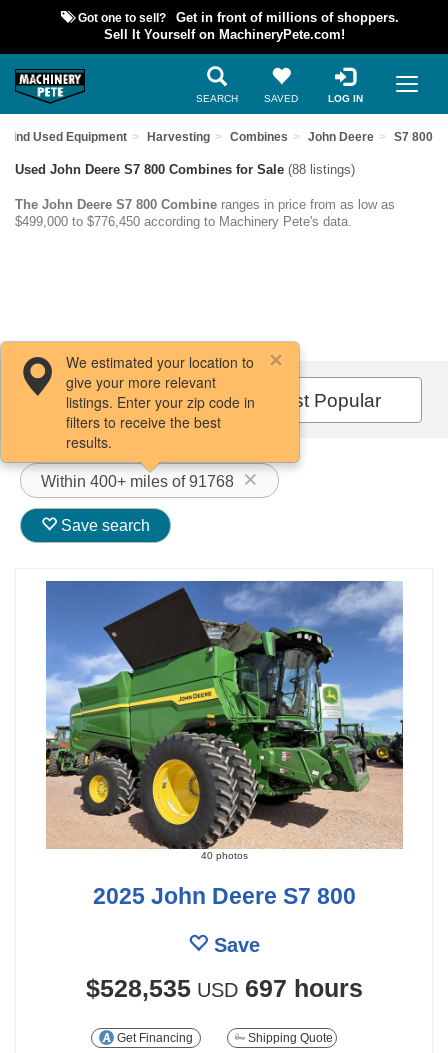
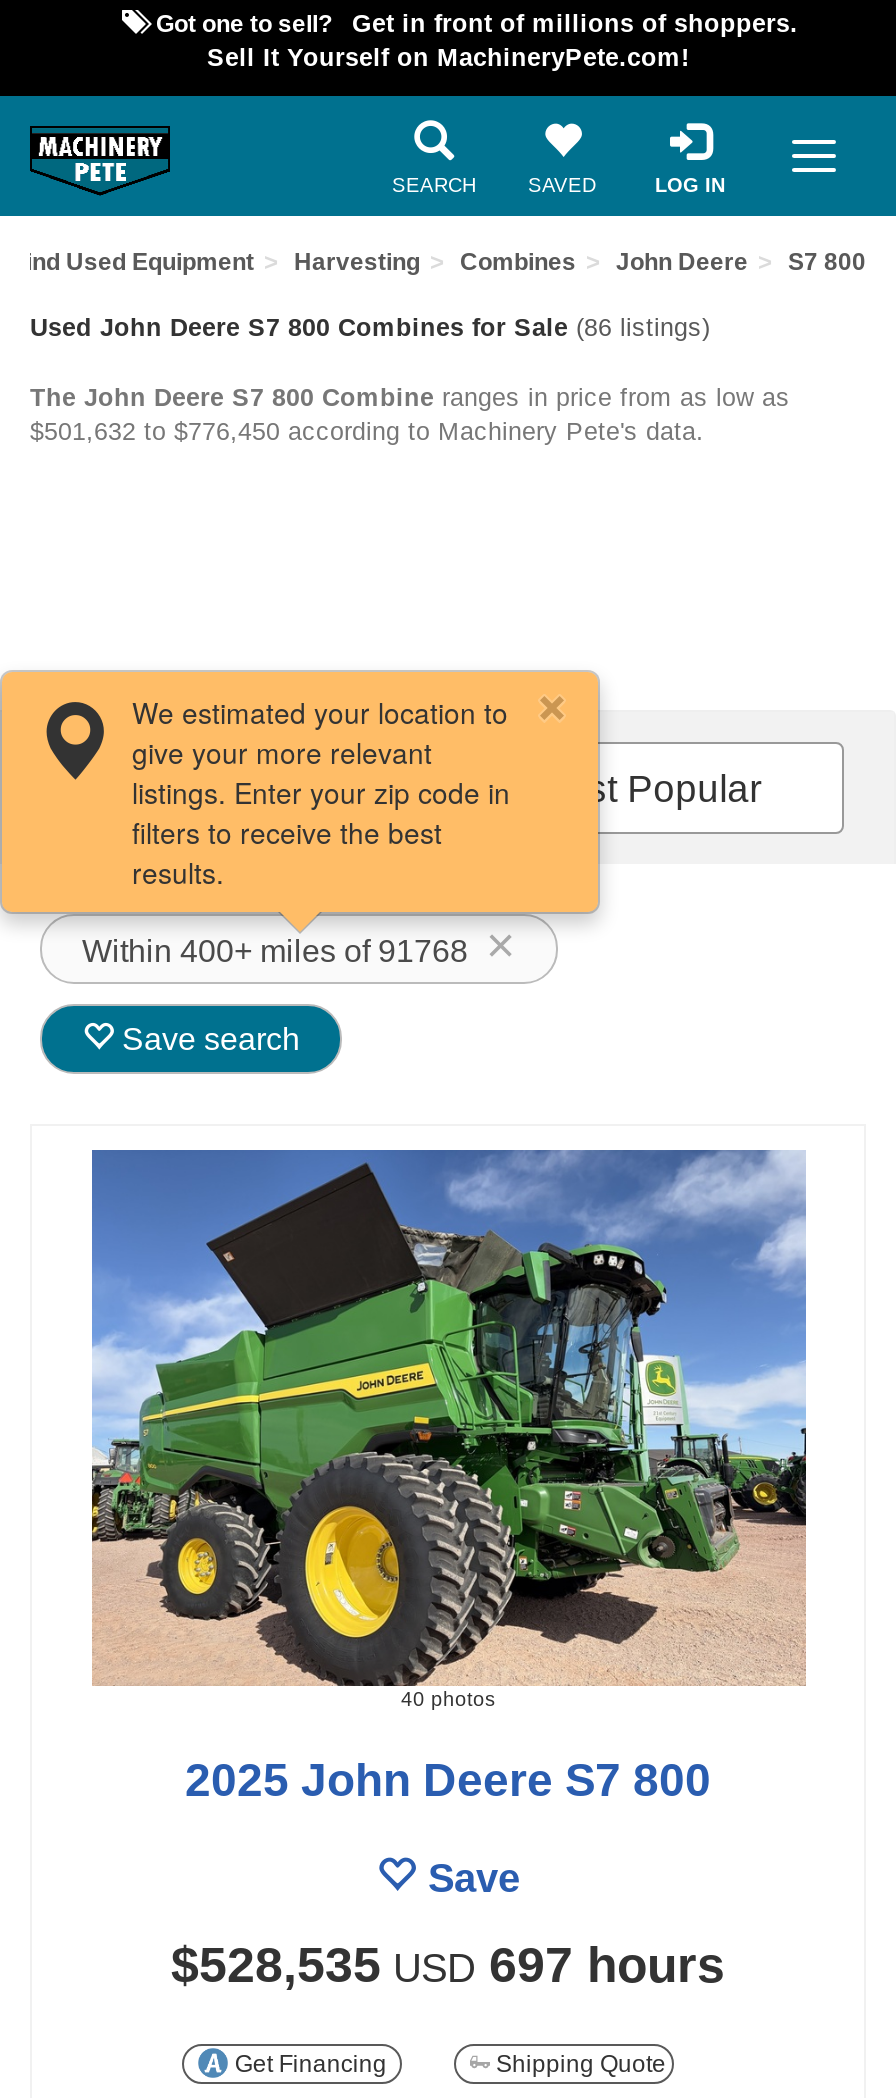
- Used John Deere S7 800 Combines for Sale (88 listings)
+ Used John Deere S7 800 Combines for Sale (86 listings)

- $499,000 to $776,450 according to Machinery Pete's data.
+ $501,632 to $776,450 according to Machinery Pete's data.
